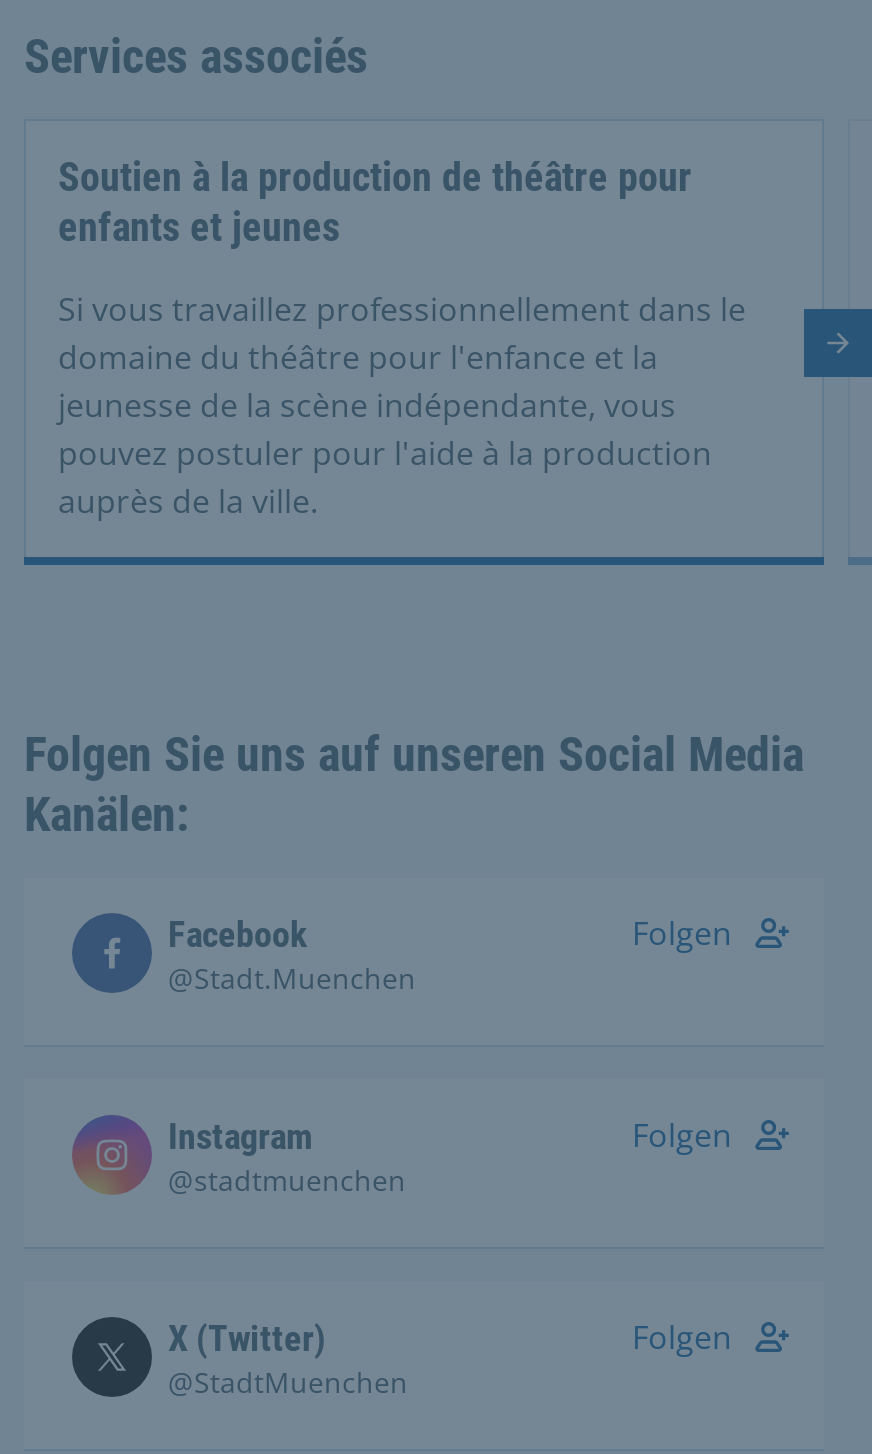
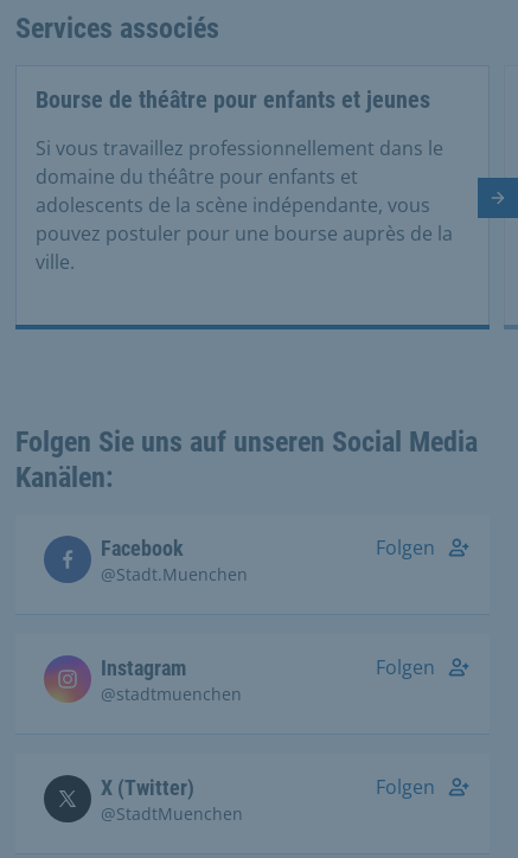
- Soutien à la production de théâtre pour
- enfants et jeunes
+ Bourse de théâtre pour enfants et jeunes

moved up: Si vous travaillez professionnellement dans le

- domaine du théâtre pour l'enfance et la
- jeunesse de la scène indépendante, vous
- pouvez postuler pour l'aide à la production
- auprès de la ville.
+ domaine du théâtre pour enfants et
+ adolescents de la scène indépendante, vous
+ pouvez postuler pour une bourse auprès de la
+ ville.
